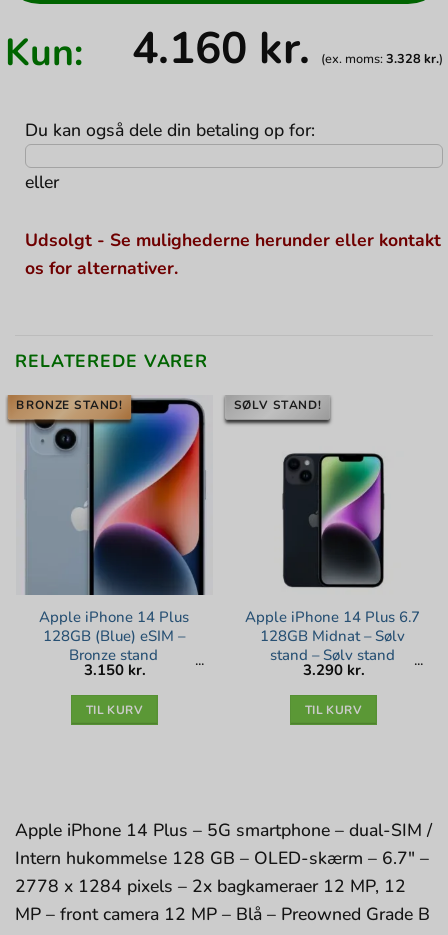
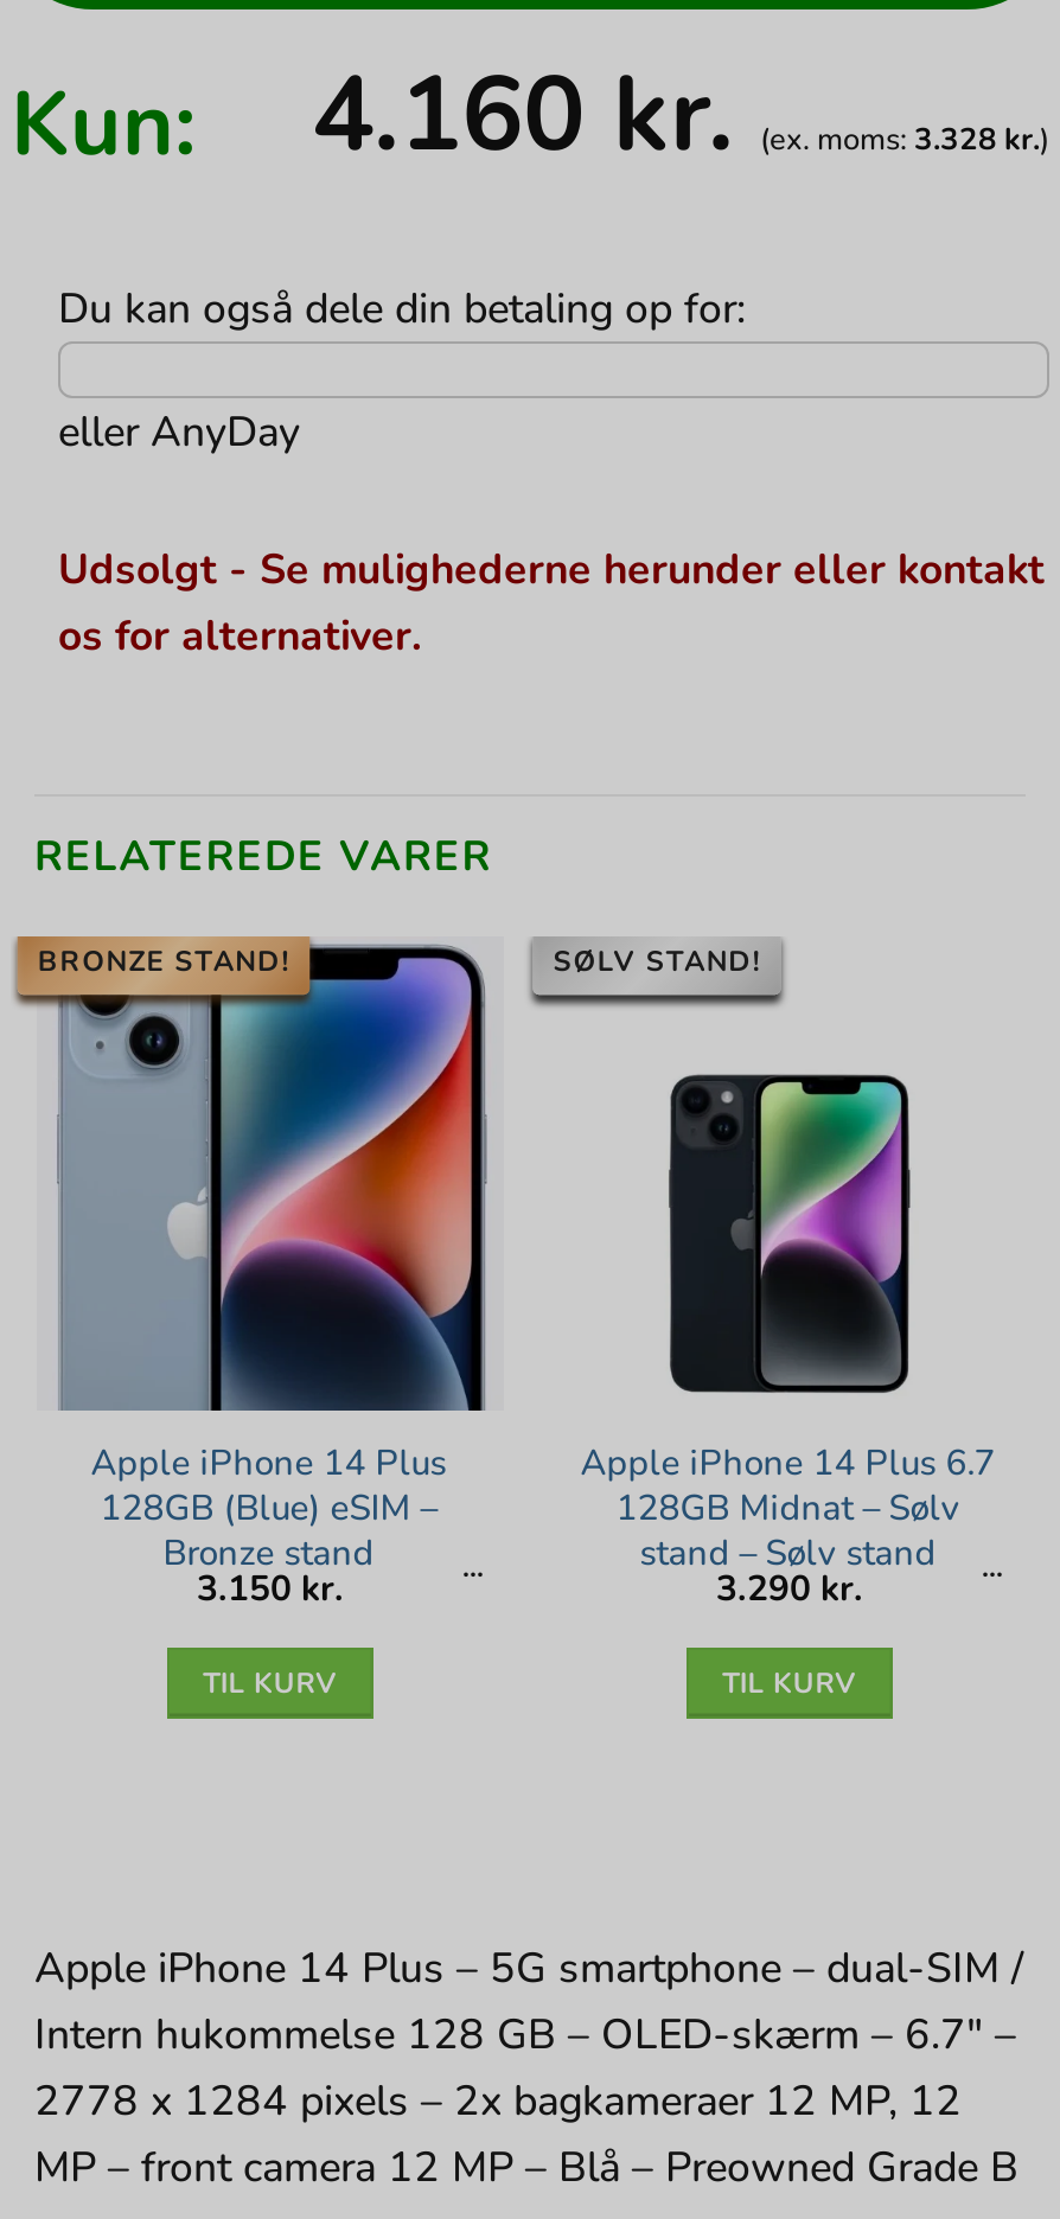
- eller
+ eller AnyDay
